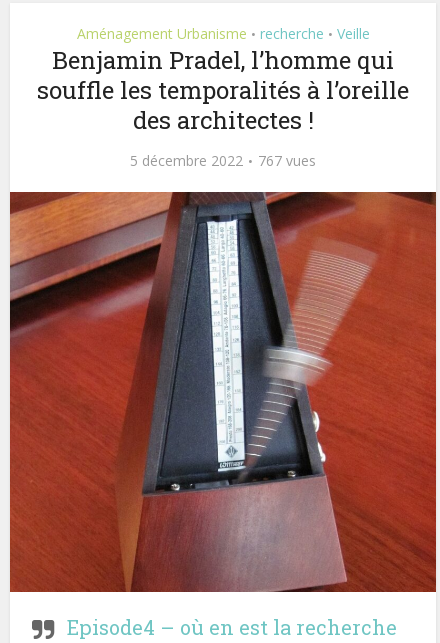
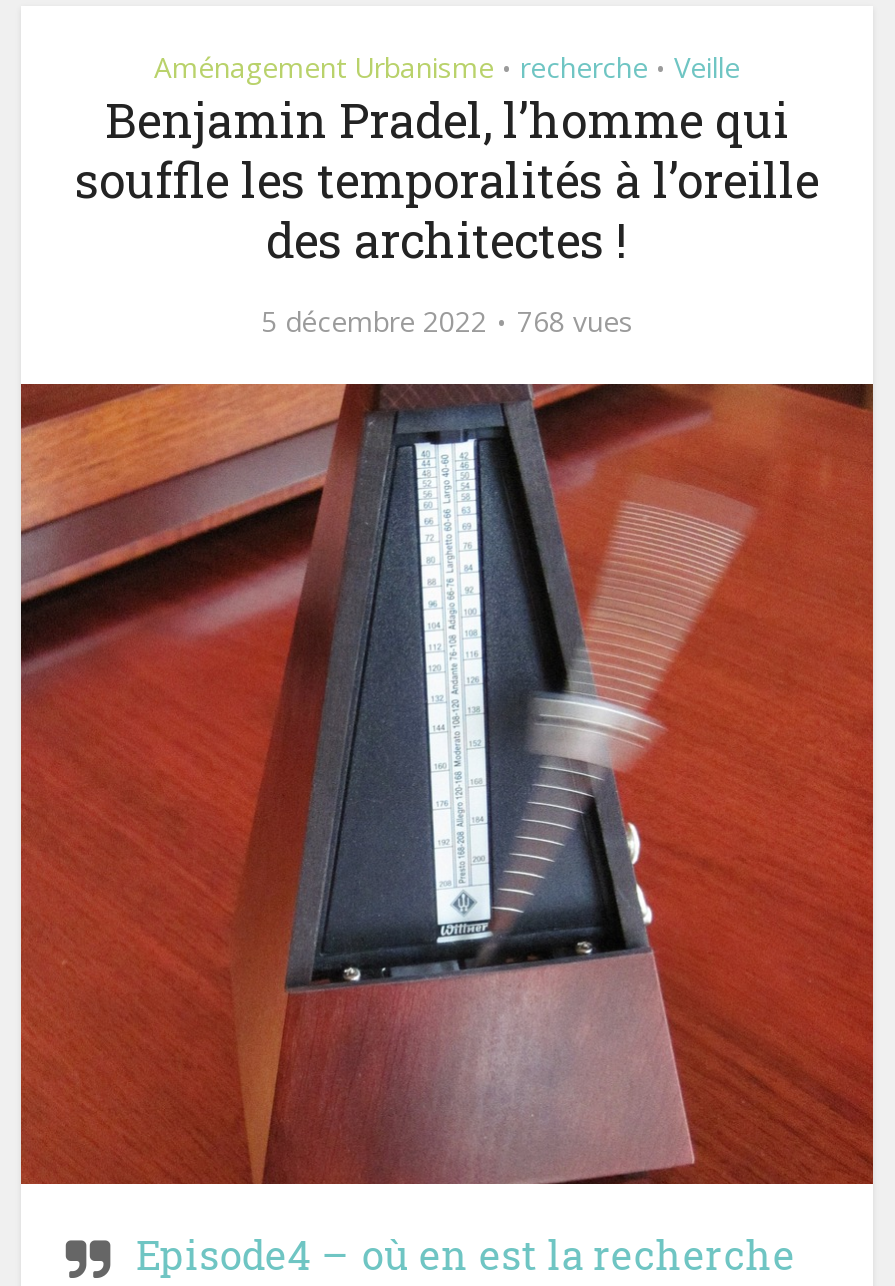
- 5 décembre 2022 767 vues
+ 5 décembre 2022 768 vues
